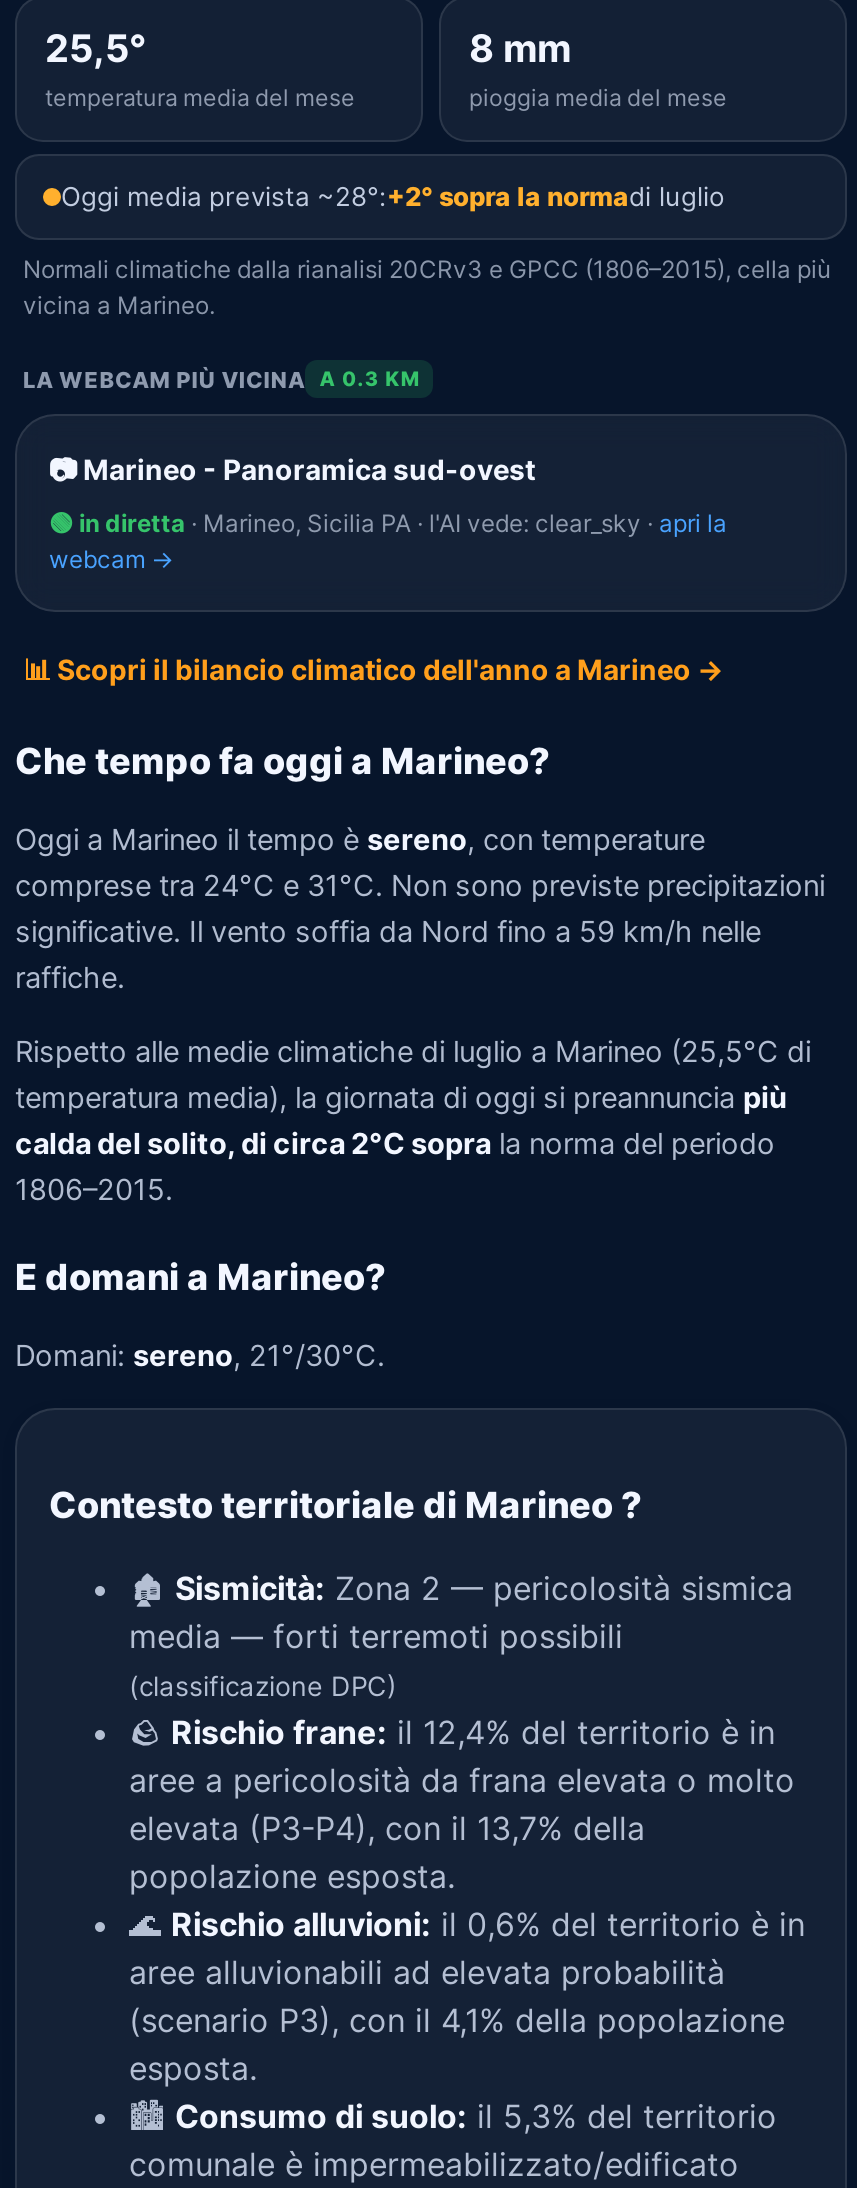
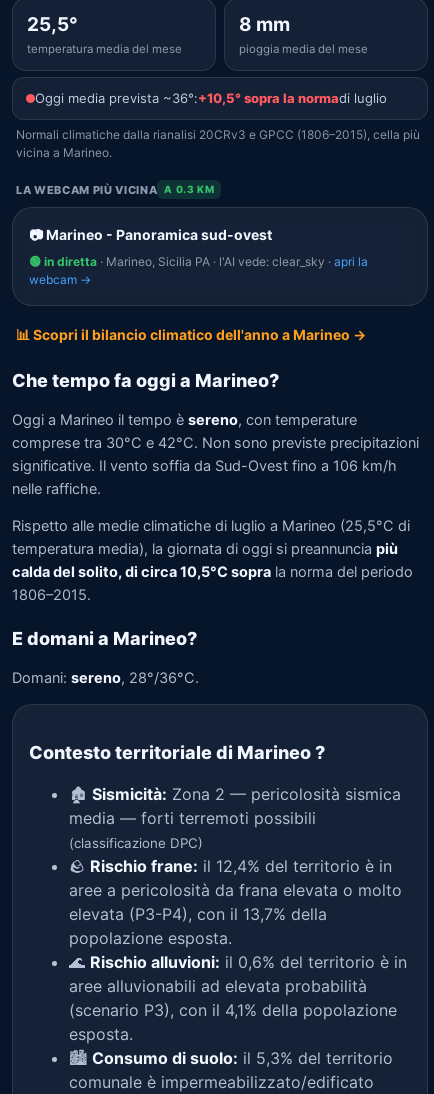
- Oggi media prevista ~28°:+2° sopra la normadi luglio
+ Oggi media prevista ~36°:+10,5° sopra la normadi luglio

- comprese tra 24°C e 31°C. Non sono previste precipitazioni
- significative. Il vento soffia da Nord fino a 59 km/h nelle
- raffiche.
+ comprese tra 30°C e 42°C. Non sono previste precipitazioni
+ significative. Il vento soffia da Sud-Ovest fino a 106 km/h
+ nelle raffiche.

- calda del solito, di circa 2°C sopra la norma del periodo
+ calda del solito, di circa 10,5°C sopra la norma del periodo

- Domani: sereno, 21°/30°C.
+ Domani: sereno, 28°/36°C.
